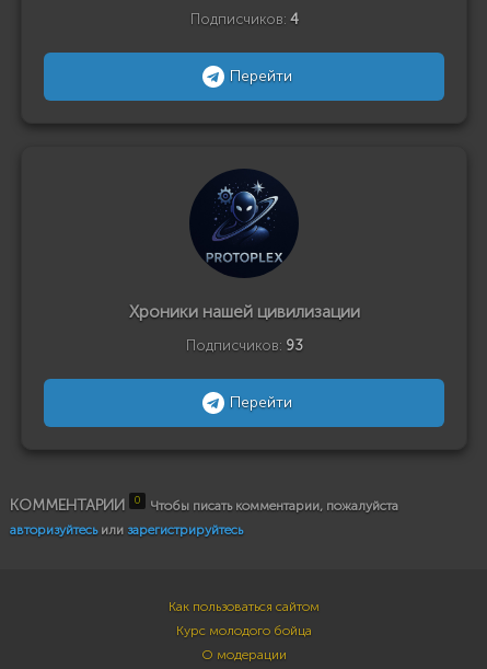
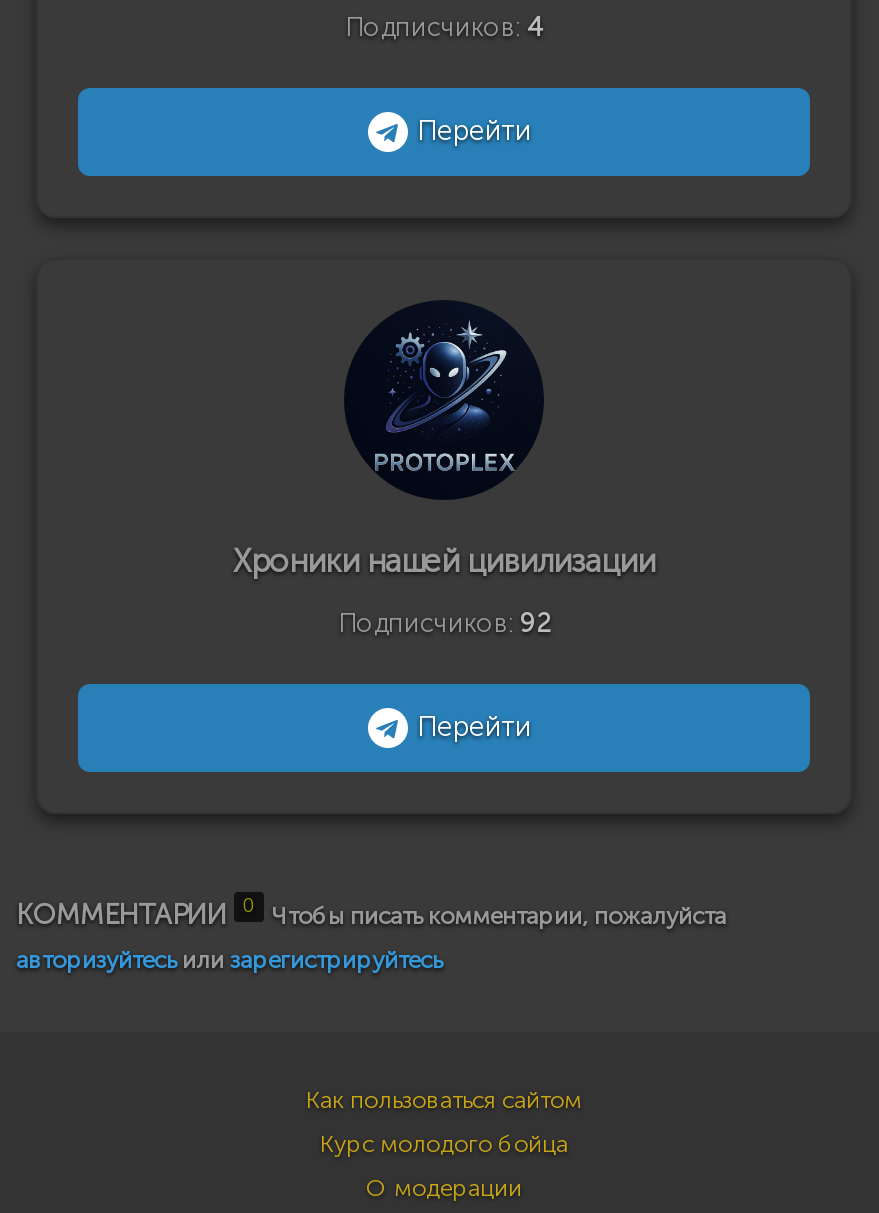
- Подписчиков: 93
+ Подписчиков: 92
